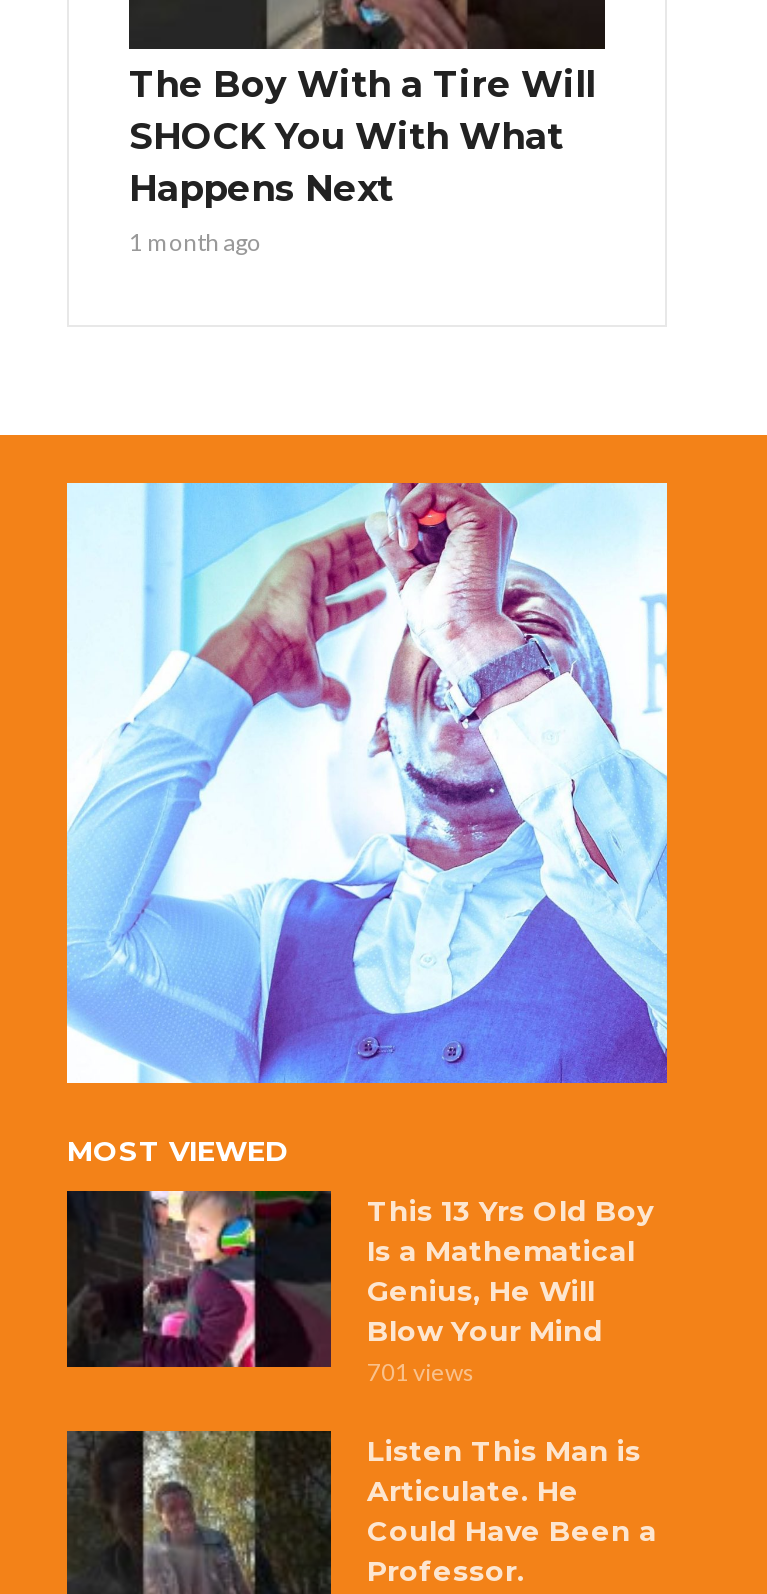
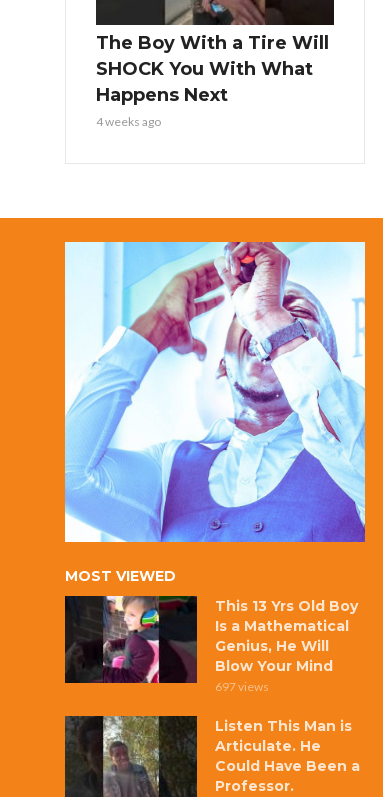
- 1 month ago
+ 4 weeks ago

- 701 views
+ 697 views
